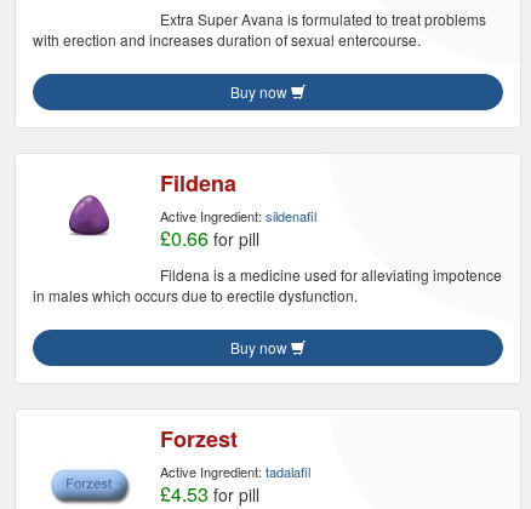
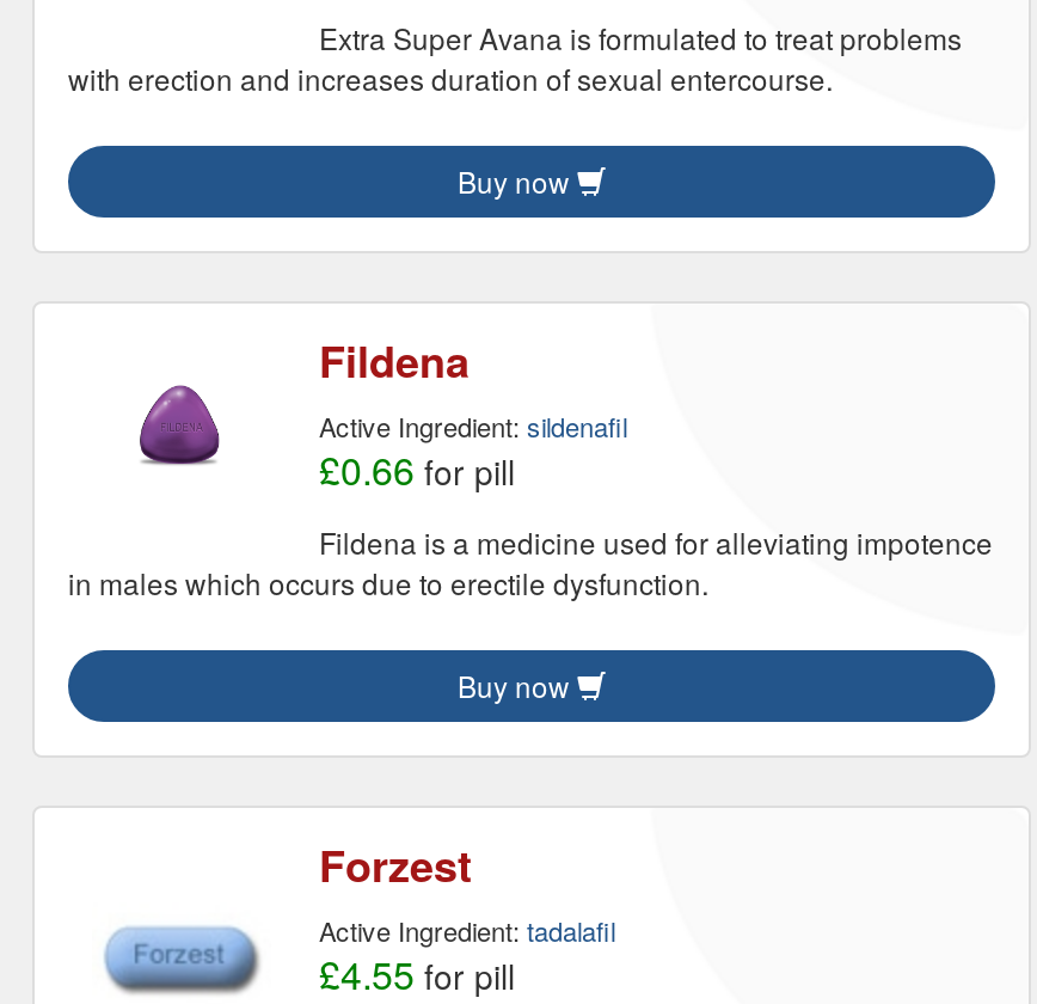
- £4.53for pill
+ £4.55for pill
